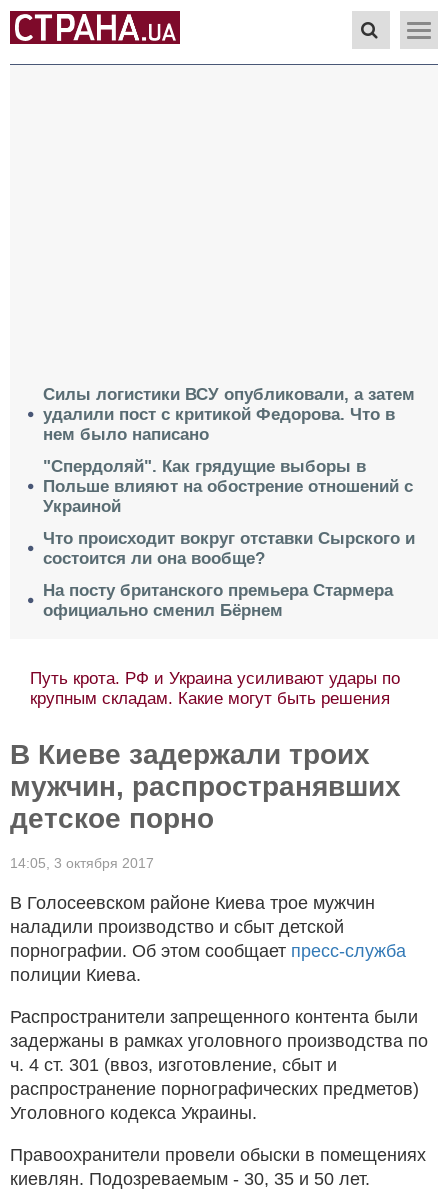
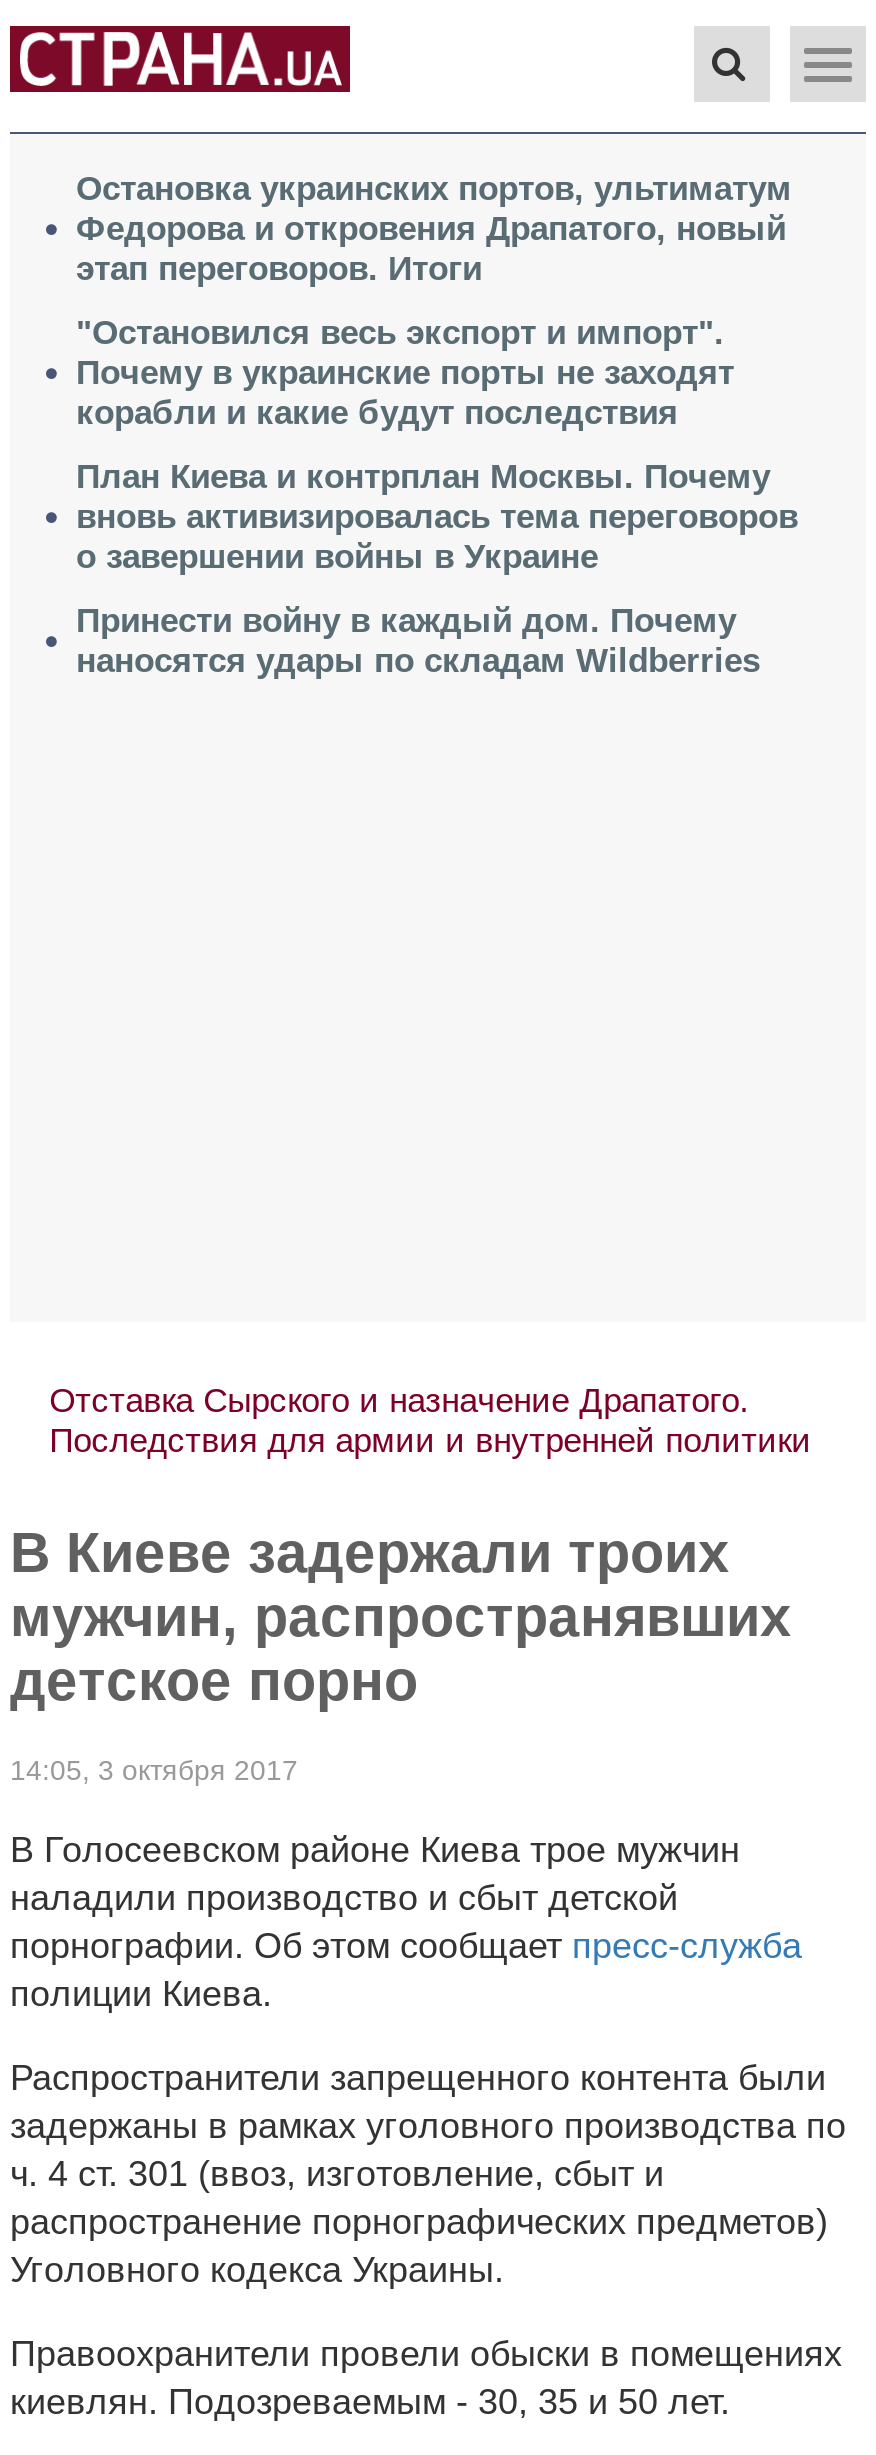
- Силы логистики ВСУ опубликовали, а затем
- удалили пост с критикой Федорова. Что в
- нем было написано
+ Остановка украинских портов, ультиматум
+ Федорова и откровения Драпатого, новый
+ этап переговоров. Итоги

- "Спердоляй". Как грядущие выборы в
- Польше влияют на обострение отношений с
- Украиной
+ "Остановился весь экспорт и импорт".
+ Почему в украинские порты не заходят
+ корабли и какие будут последствия

- Что происходит вокруг отставки Сырского и
- состоится ли она вообще?
+ План Киева и контрплан Москвы. Почему
+ вновь активизировалась тема переговоров
+ о завершении войны в Украине

- На посту британского премьера Стармера
- официально сменил Бёрнем
+ Принести войну в каждый дом. Почему
+ наносятся удары по складам Wildberries

- Путь крота. РФ и Украина усиливают удары по
- крупным складам. Какие могут быть решения
+ Отставка Сырского и назначение Драпатого.
+ Последствия для армии и внутренней политики
